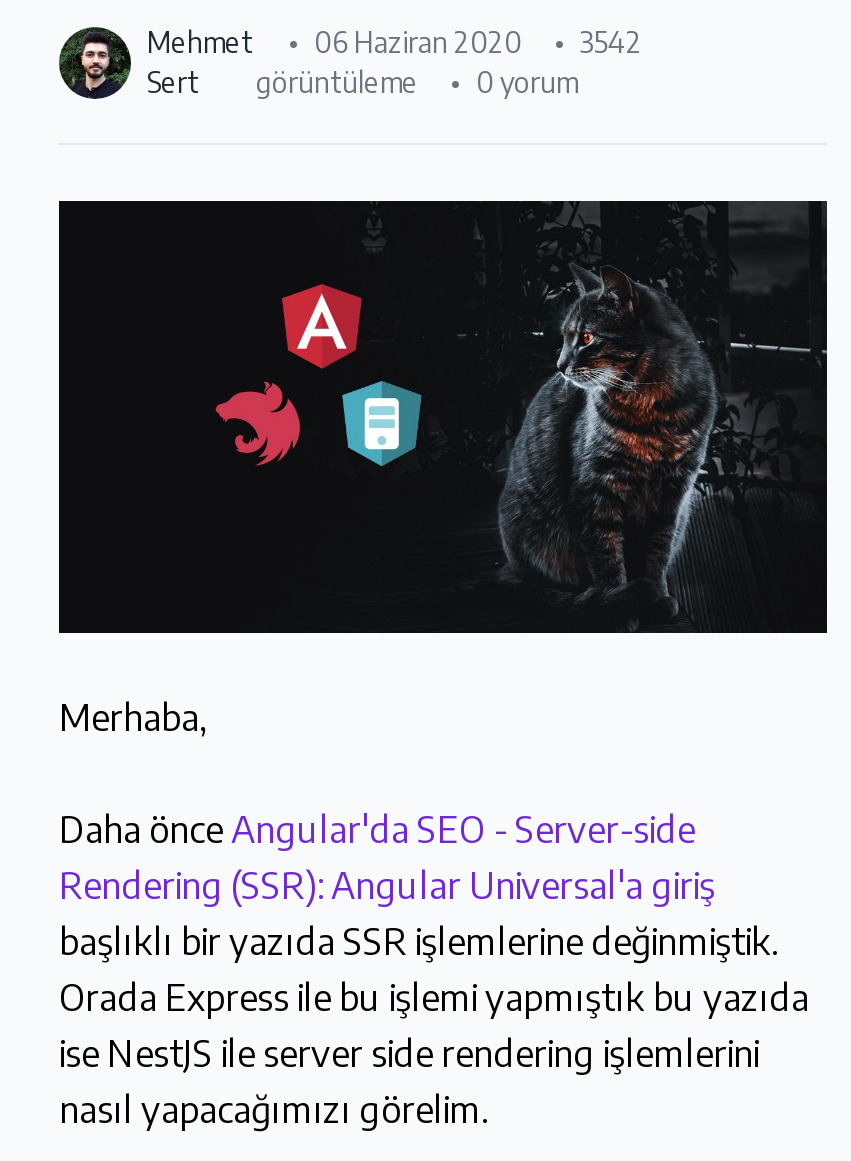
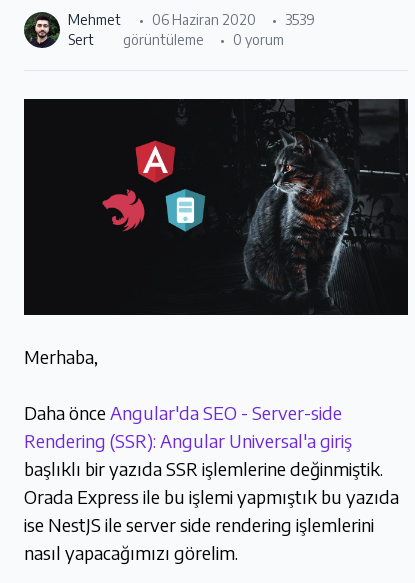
- Mehmet 06 Haziran 2020 3542
+ Mehmet 06 Haziran 2020 3539
